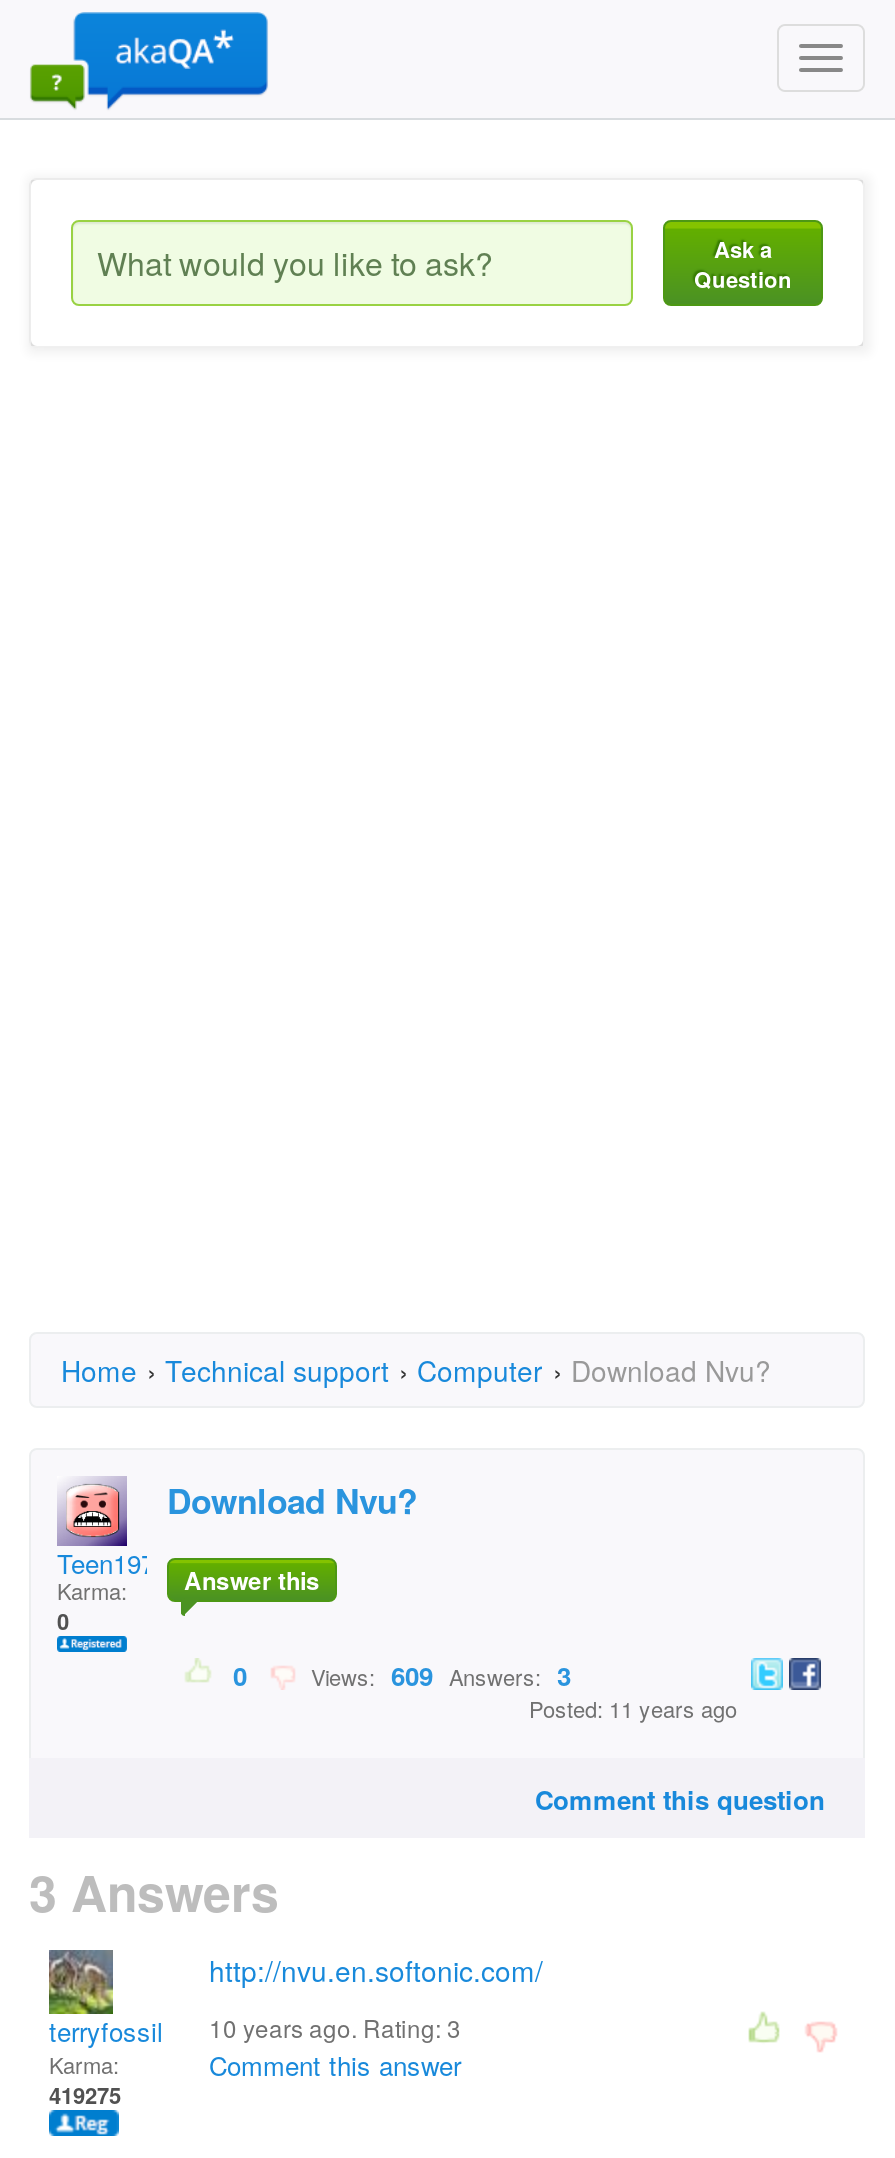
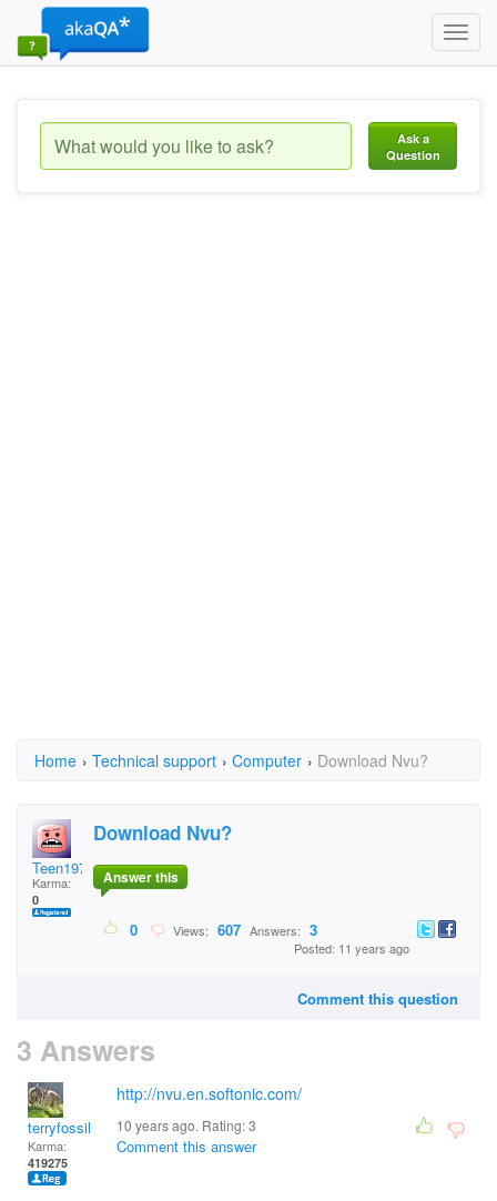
- Views: 609 Answers: 3
+ Views: 607 Answers: 3
